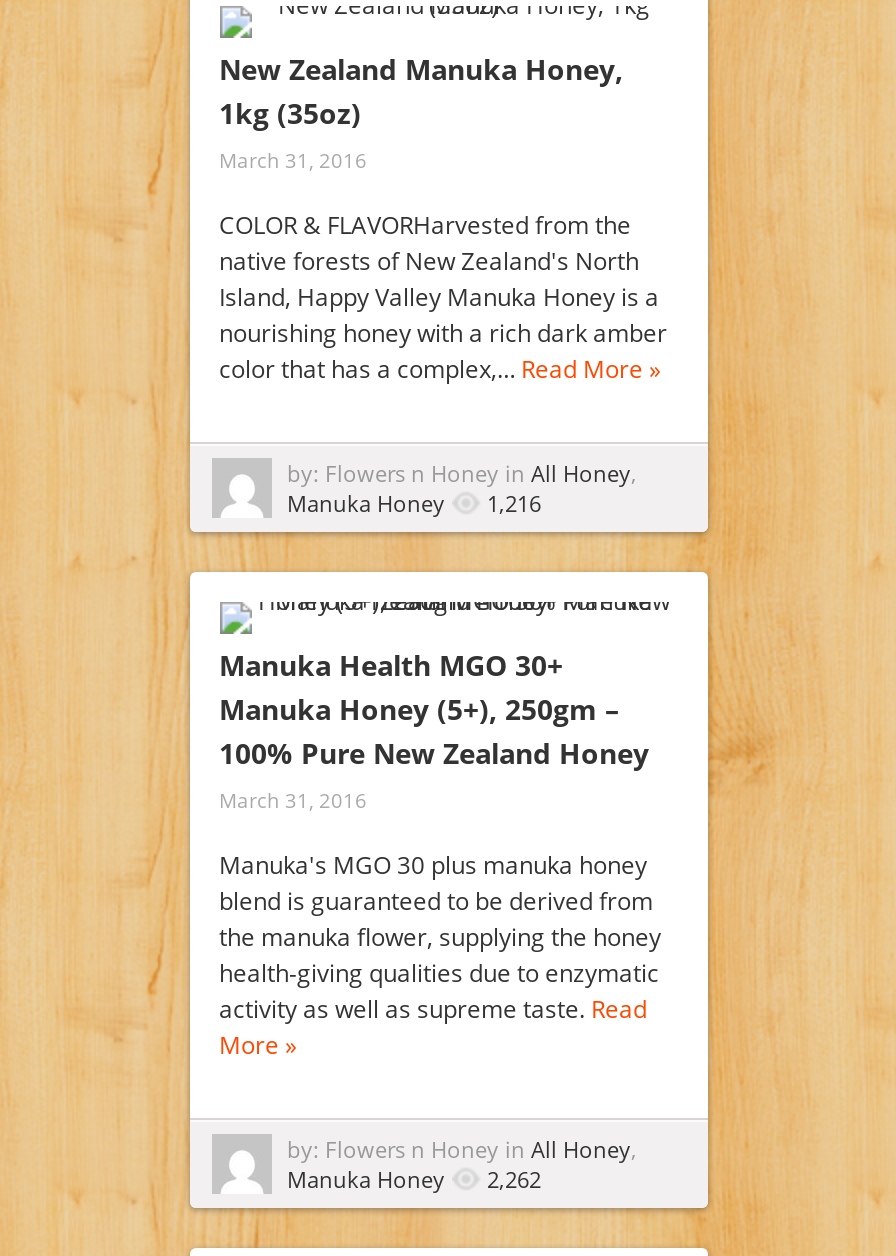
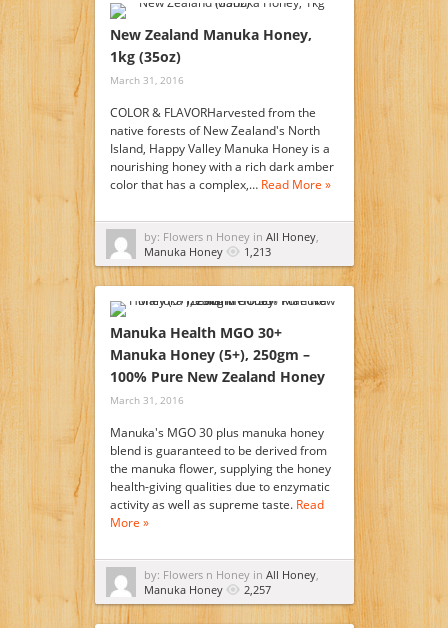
- Manuka Honey 1,216
+ Manuka Honey 1,213

- Manuka Honey 2,262
+ Manuka Honey 2,257
